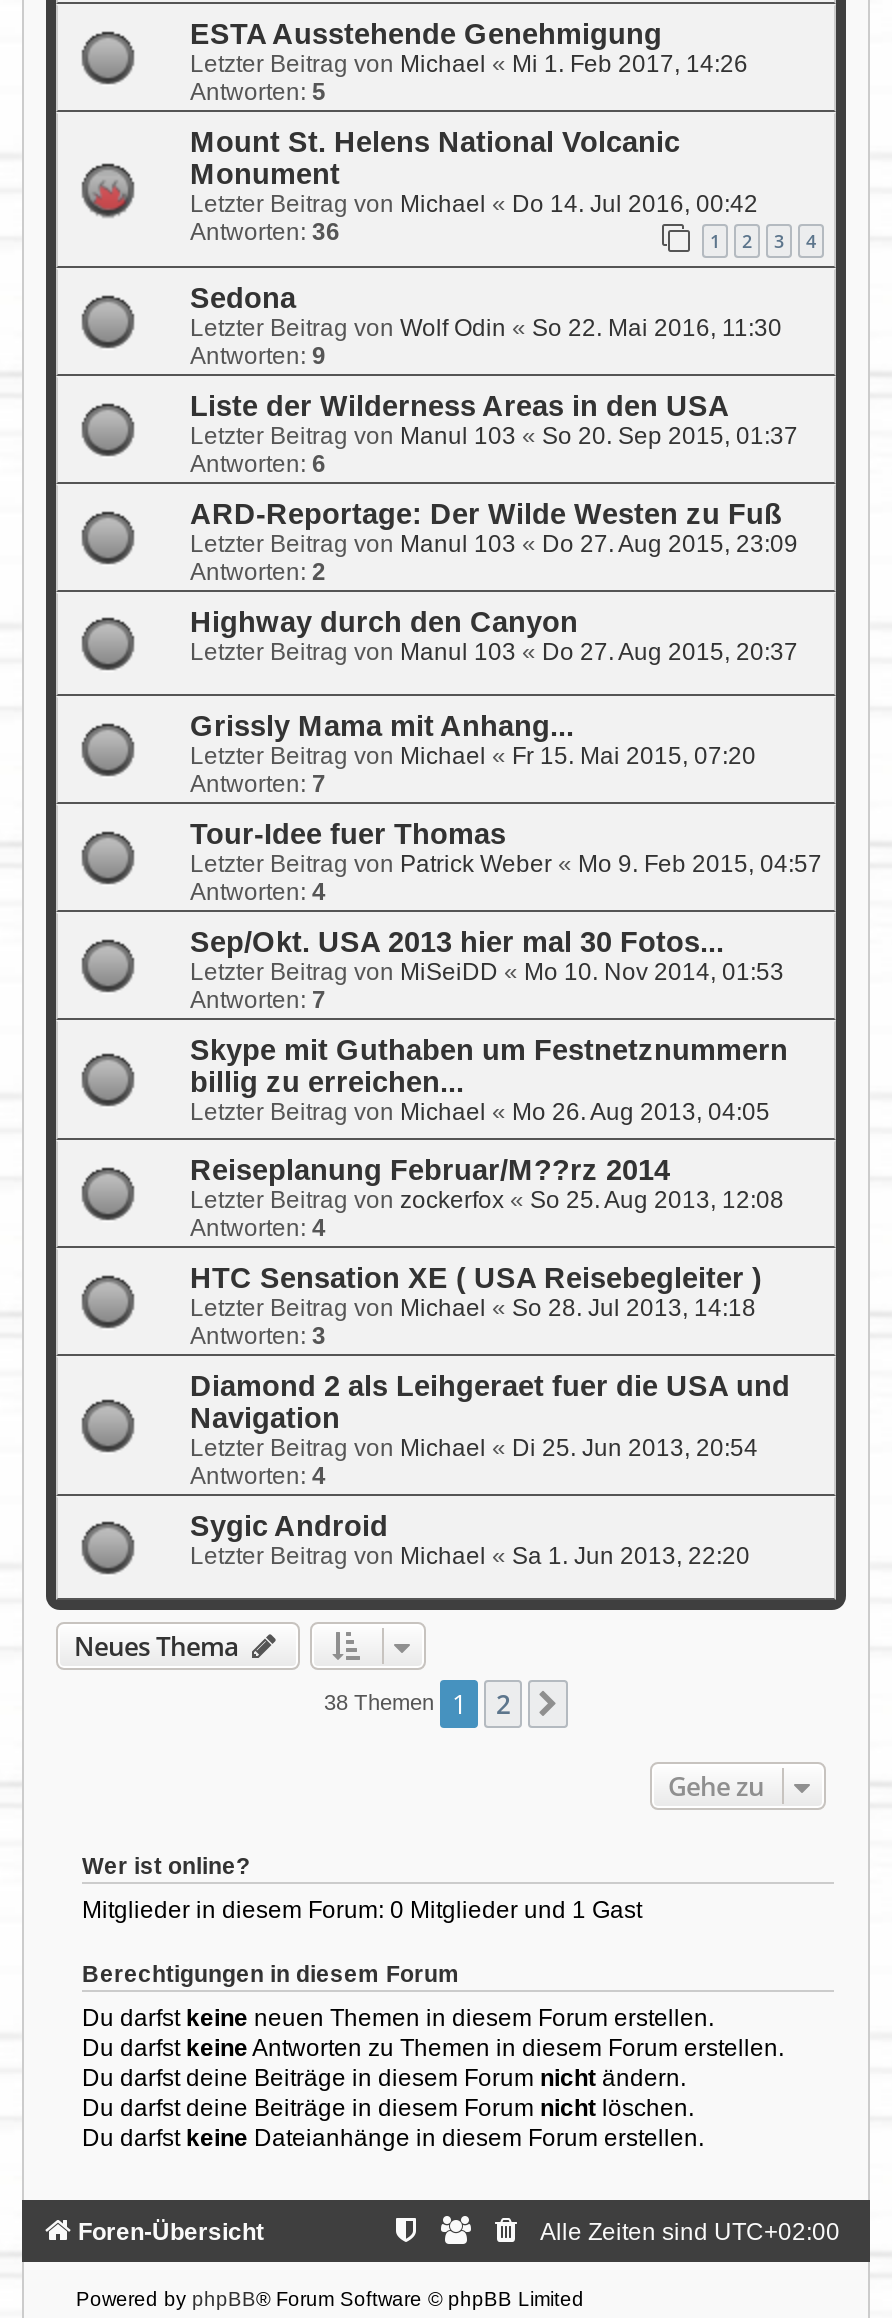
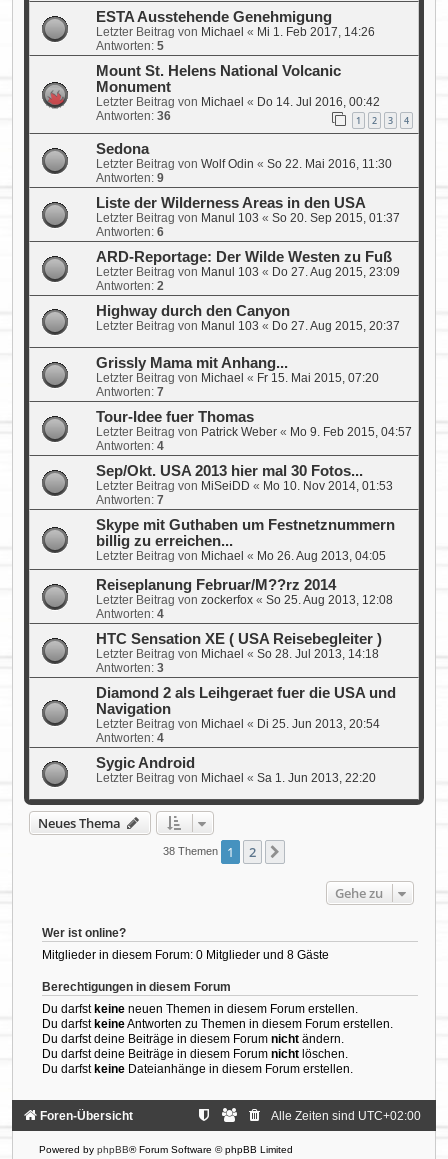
- Mitglieder in diesem Forum: 0 Mitglieder und 1 Gast
+ Mitglieder in diesem Forum: 0 Mitglieder und 8 Gäste
